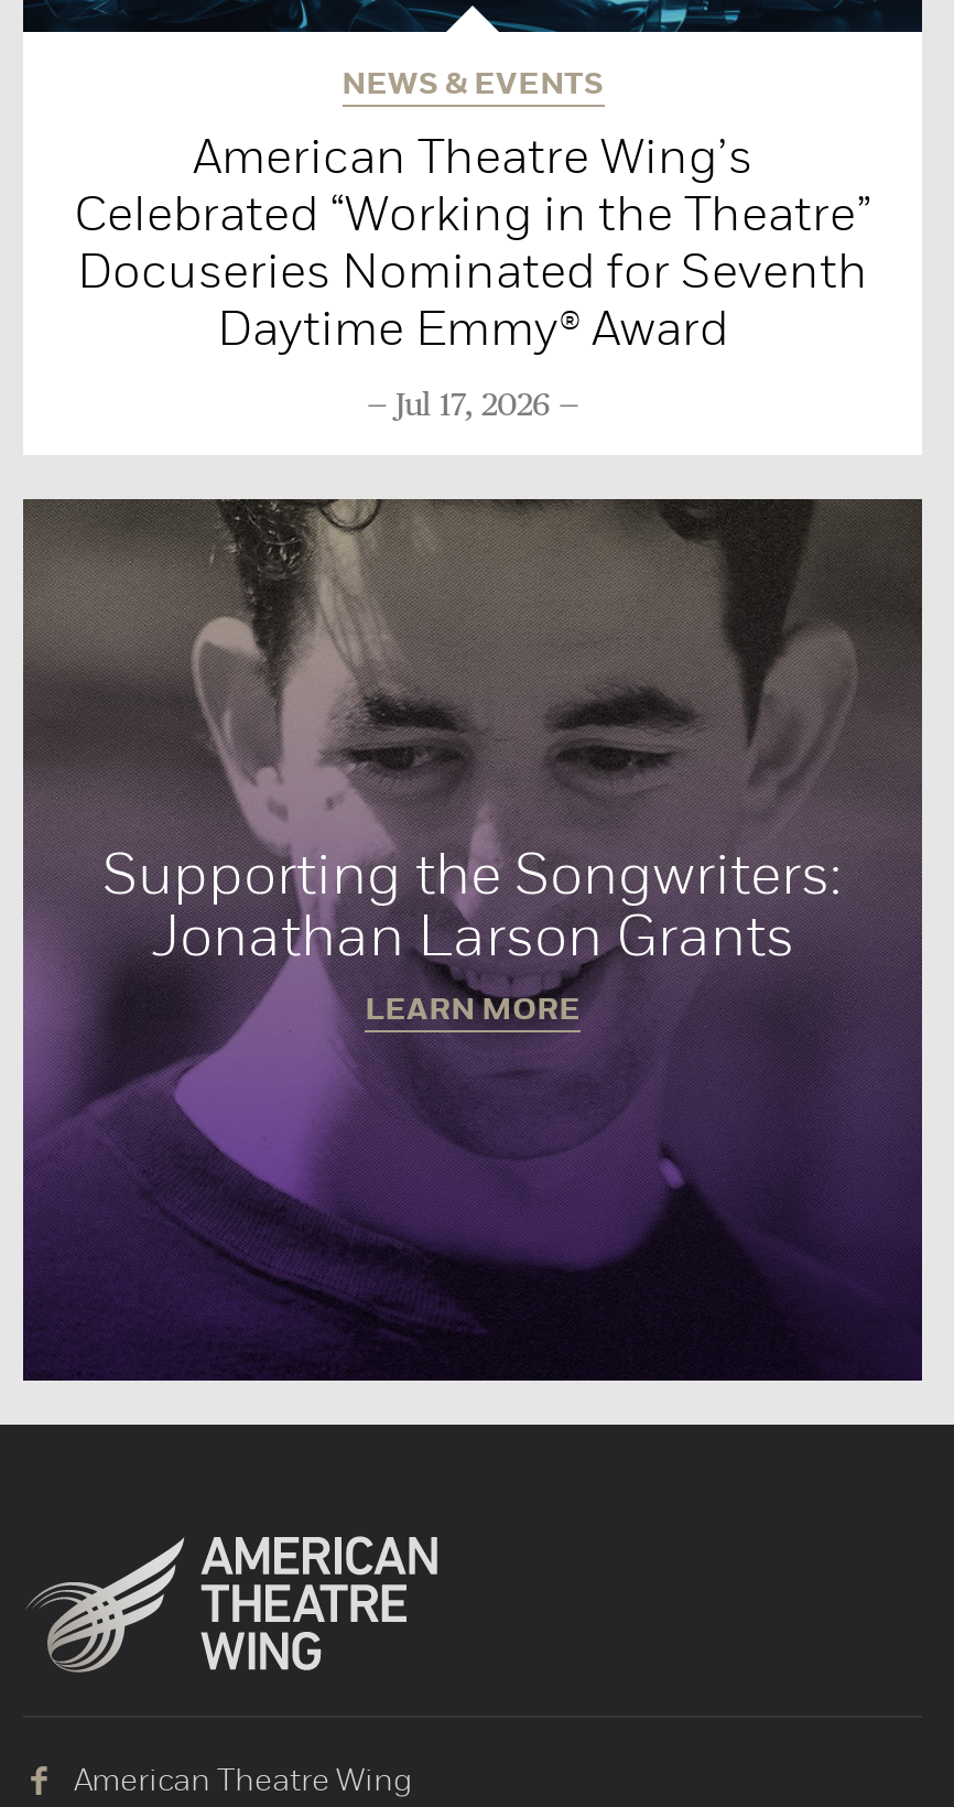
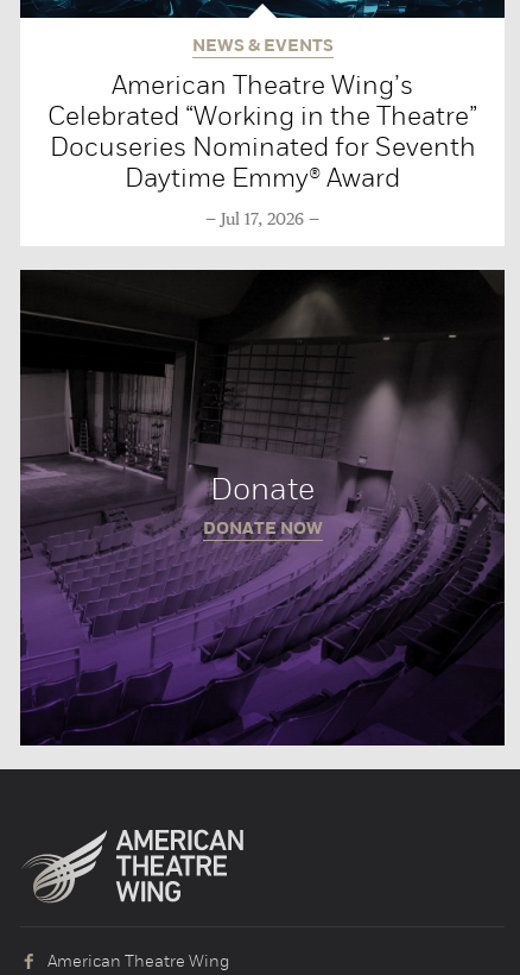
- [image]
- Supporting the Songwriters:
- Jonathan Larson Grants
- LEARN MORE
+ [image]
+ Donate
+ DONATE NOW
